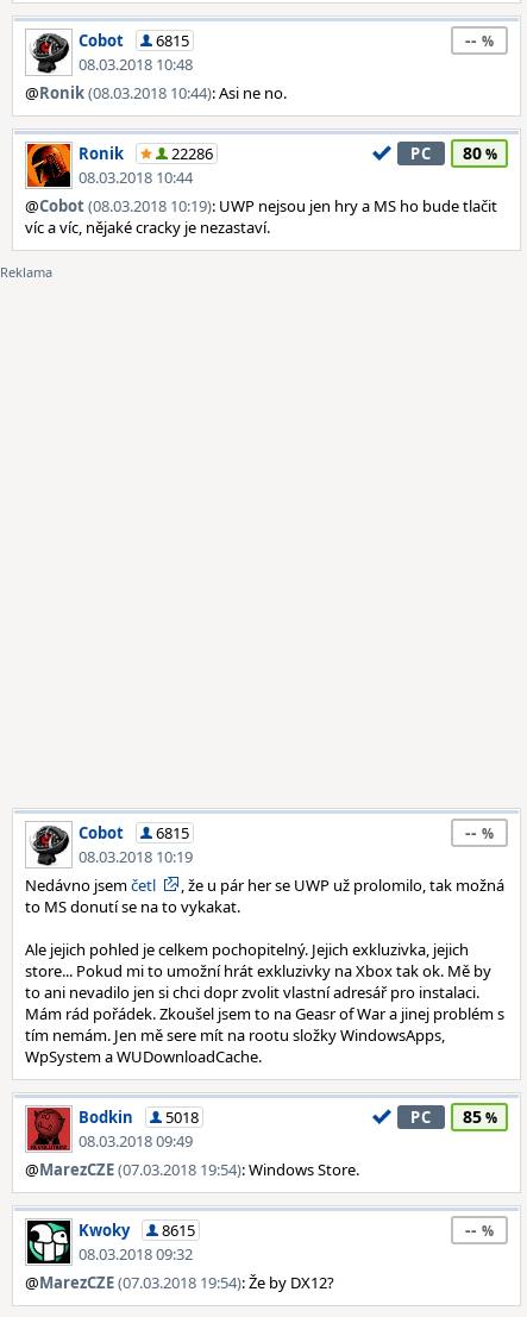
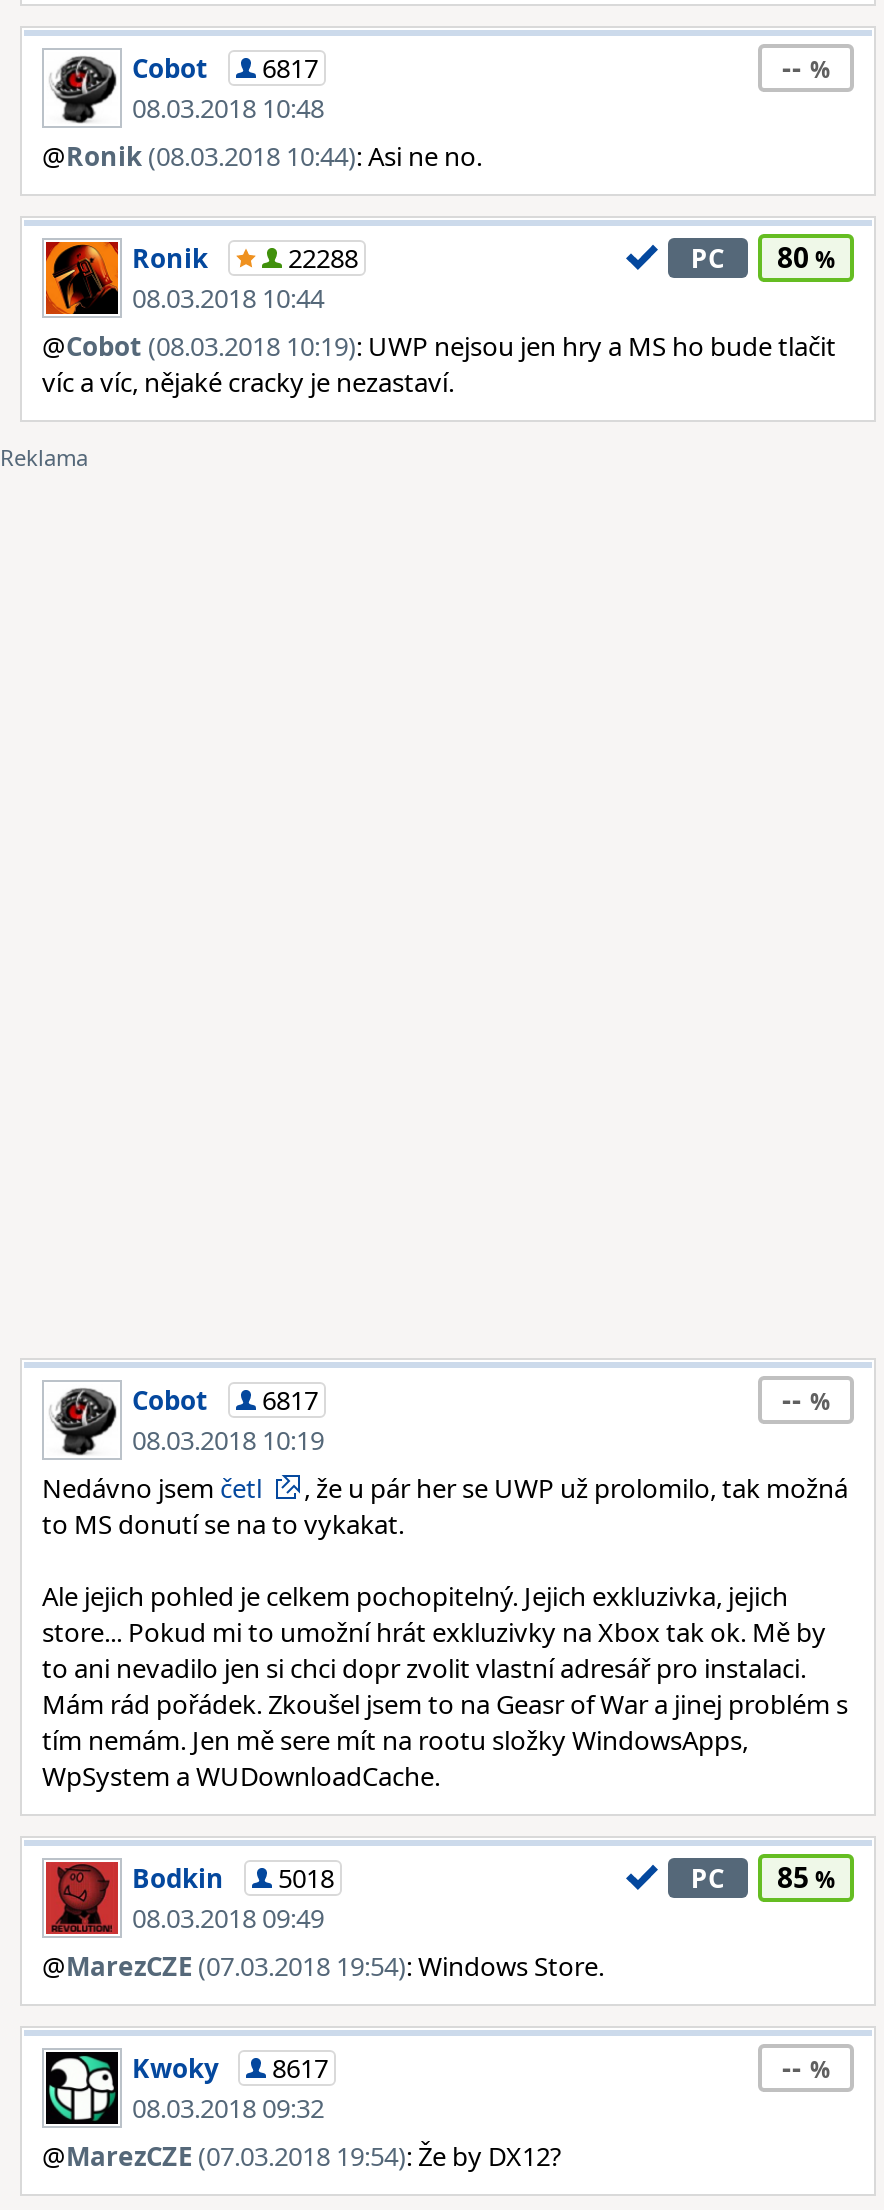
- Cobot 6815
+ Cobot 6817

- 22286
+ 22288

- Cobot 6815
+ Cobot 6817

- Kwoky 8615
+ Kwoky 8617
